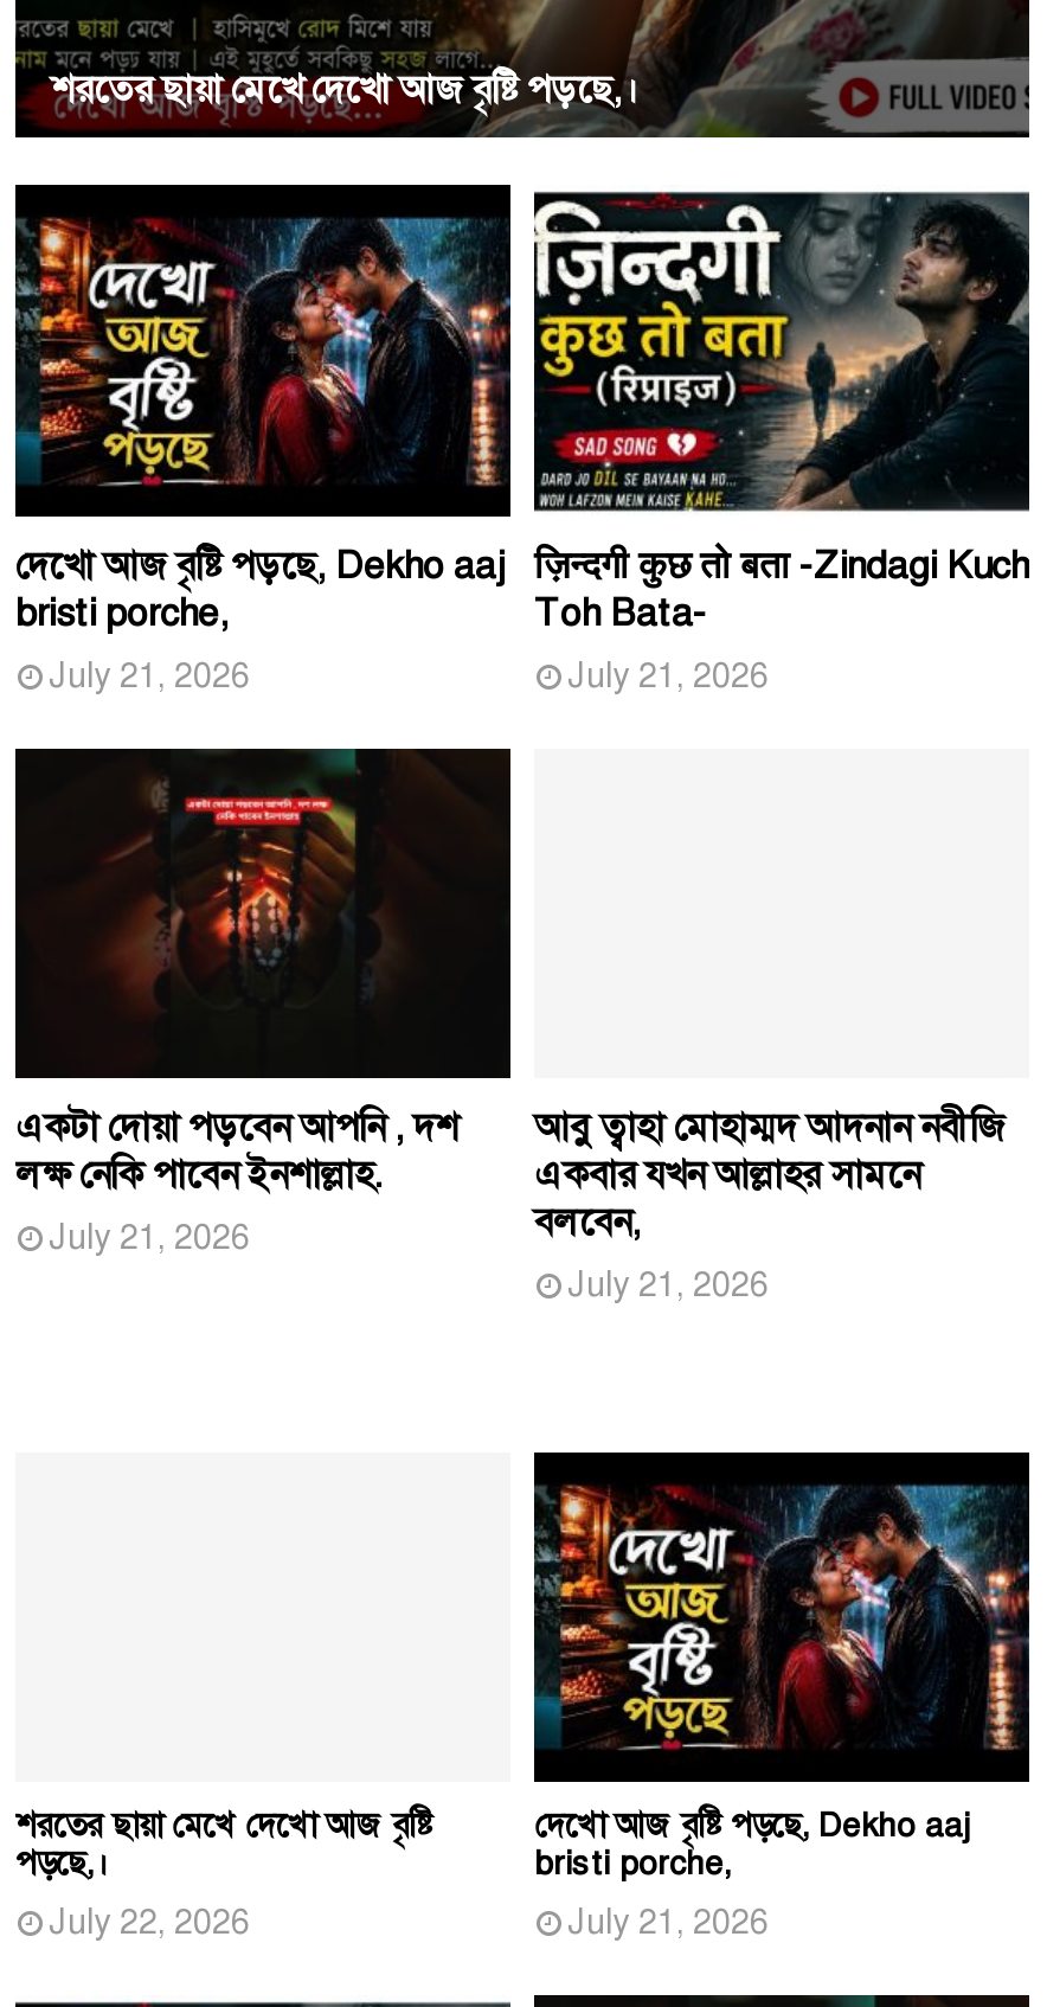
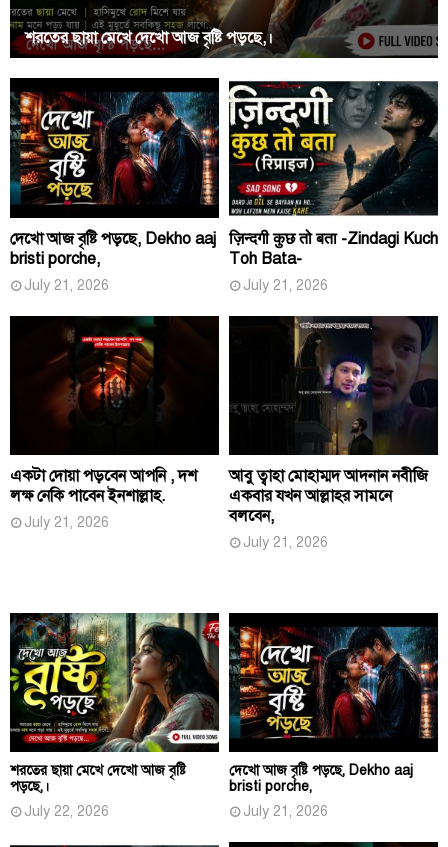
+ [image]

+ [image]
